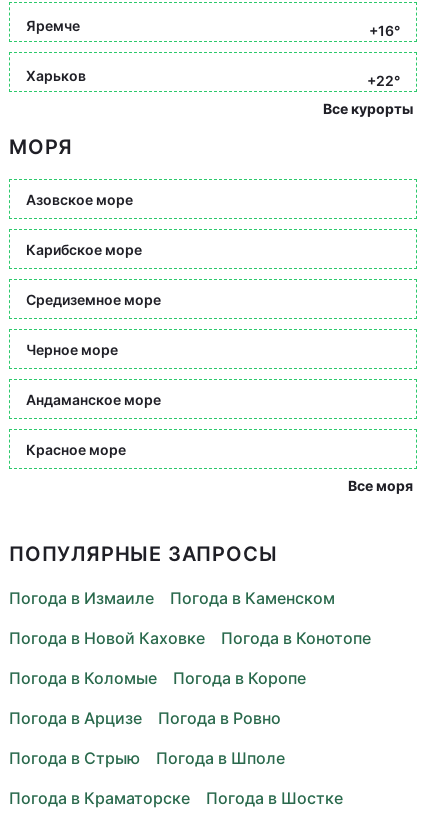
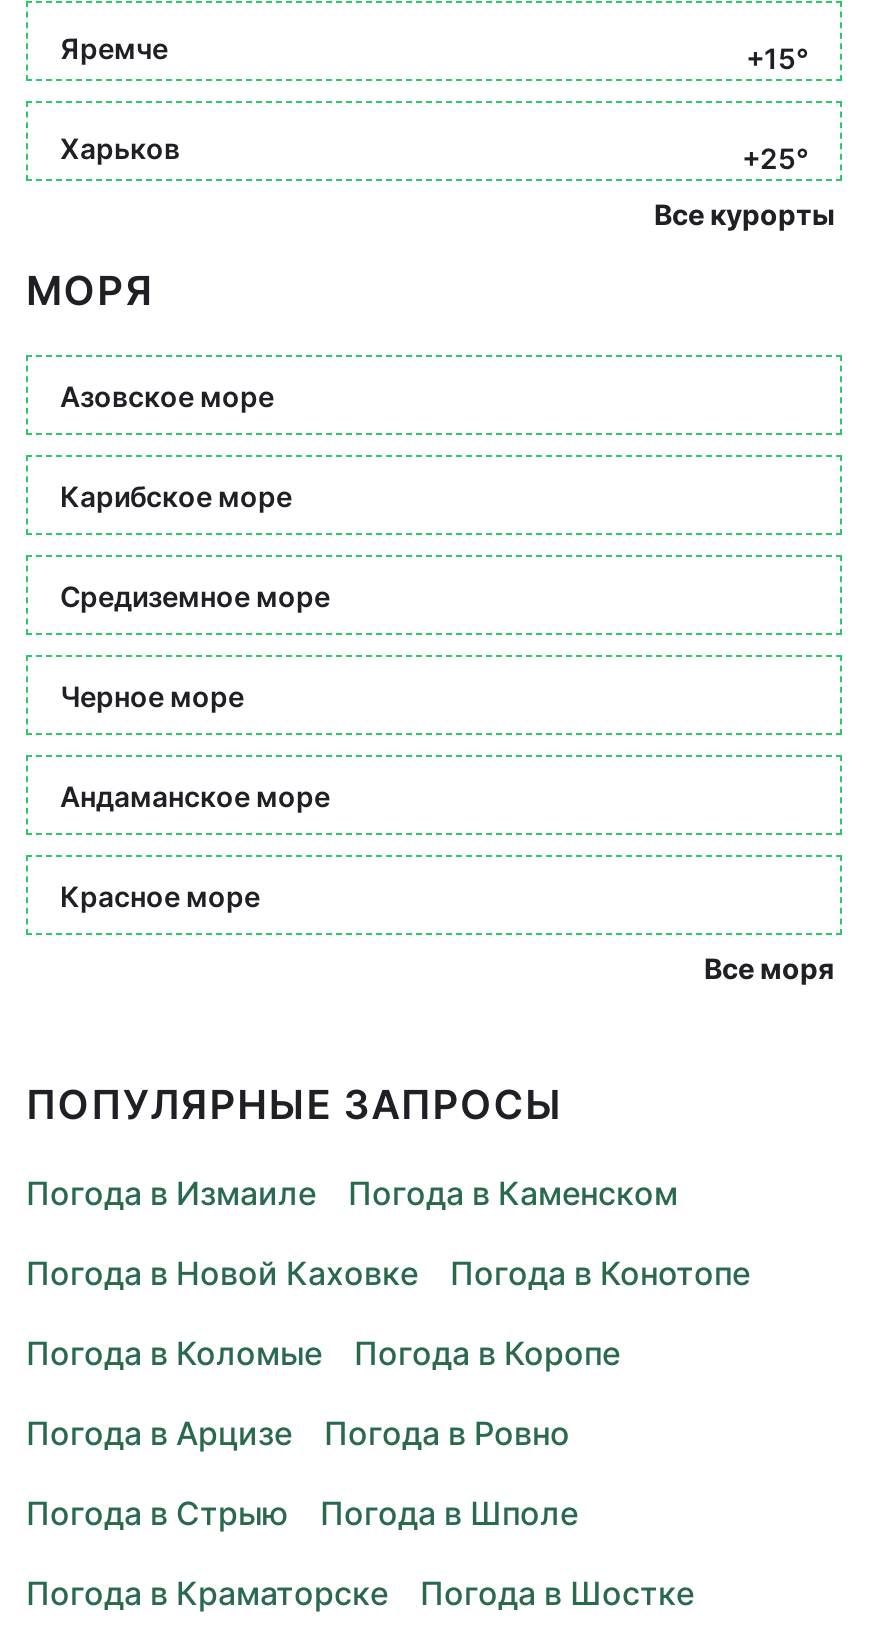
- +16°
+ +15°

- +22°
+ +25°
